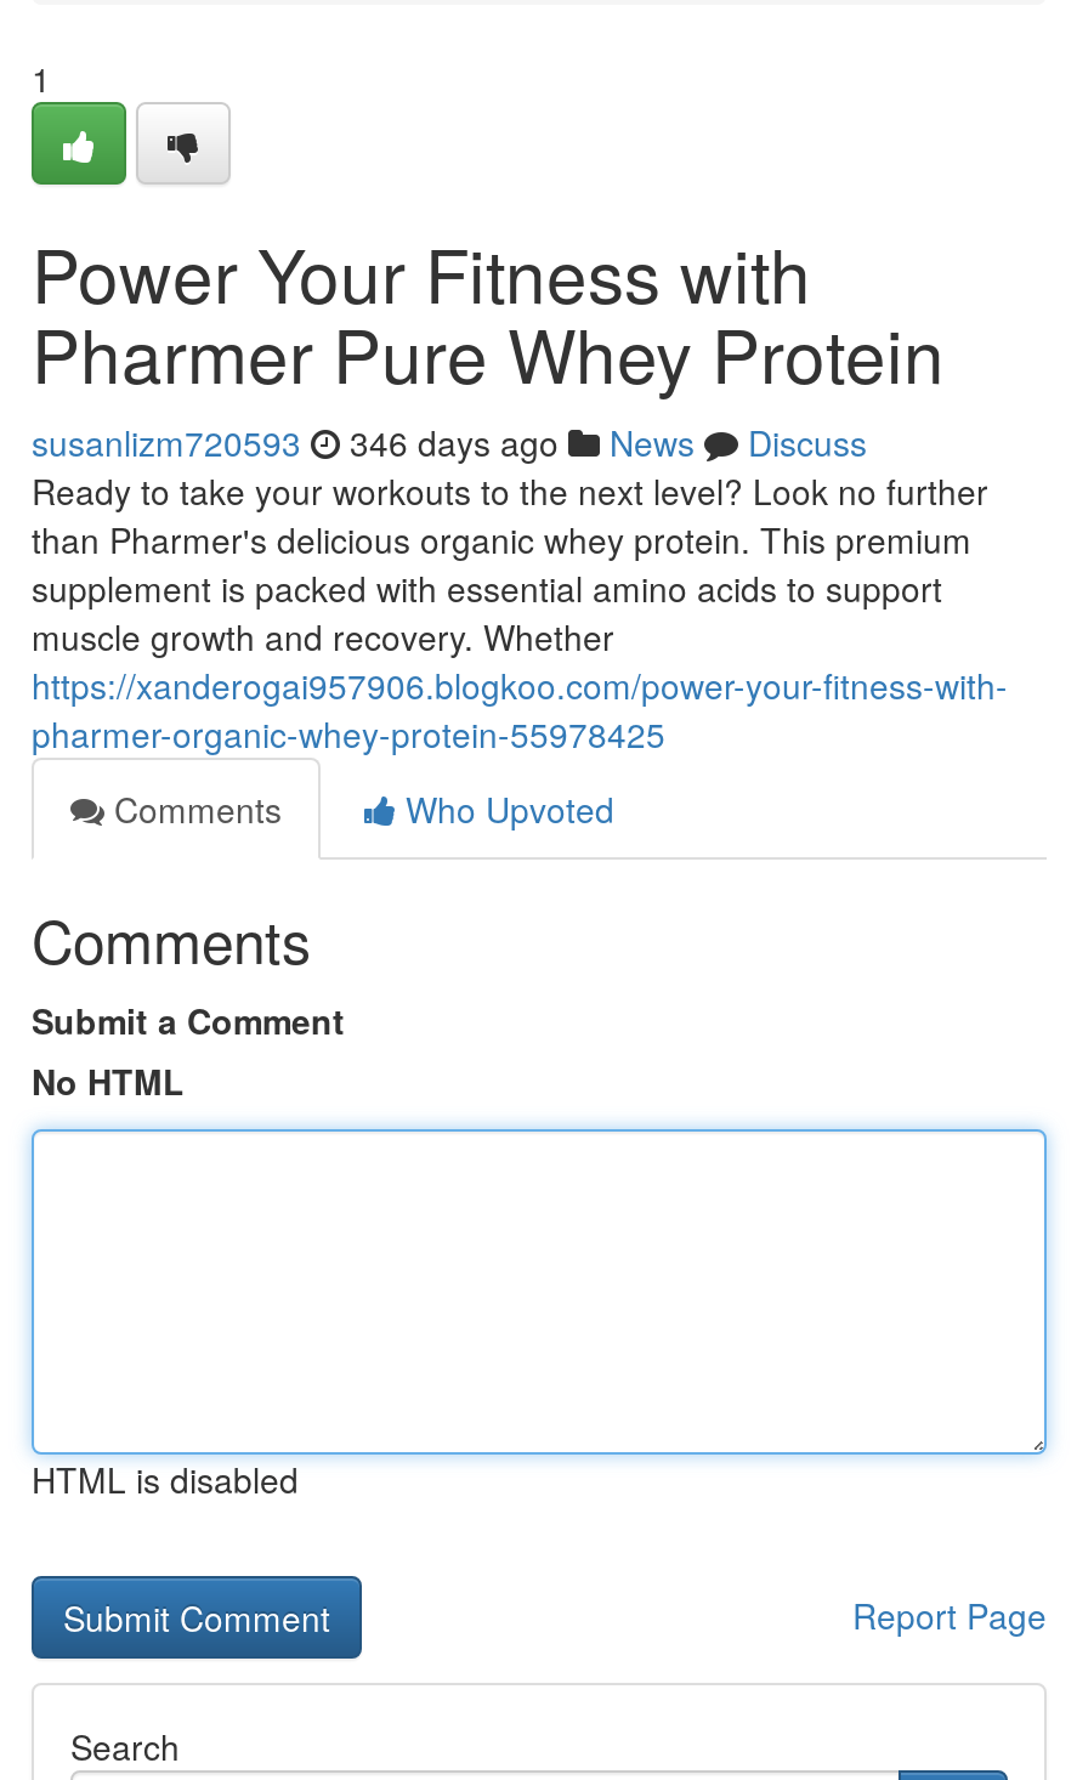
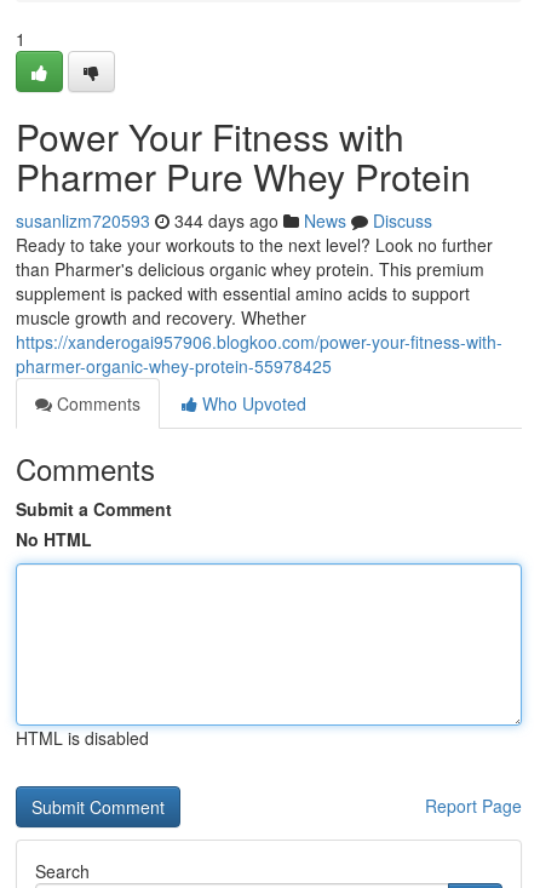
- susanlizm720593 346 days ago News Discuss
+ susanlizm720593 344 days ago News Discuss
